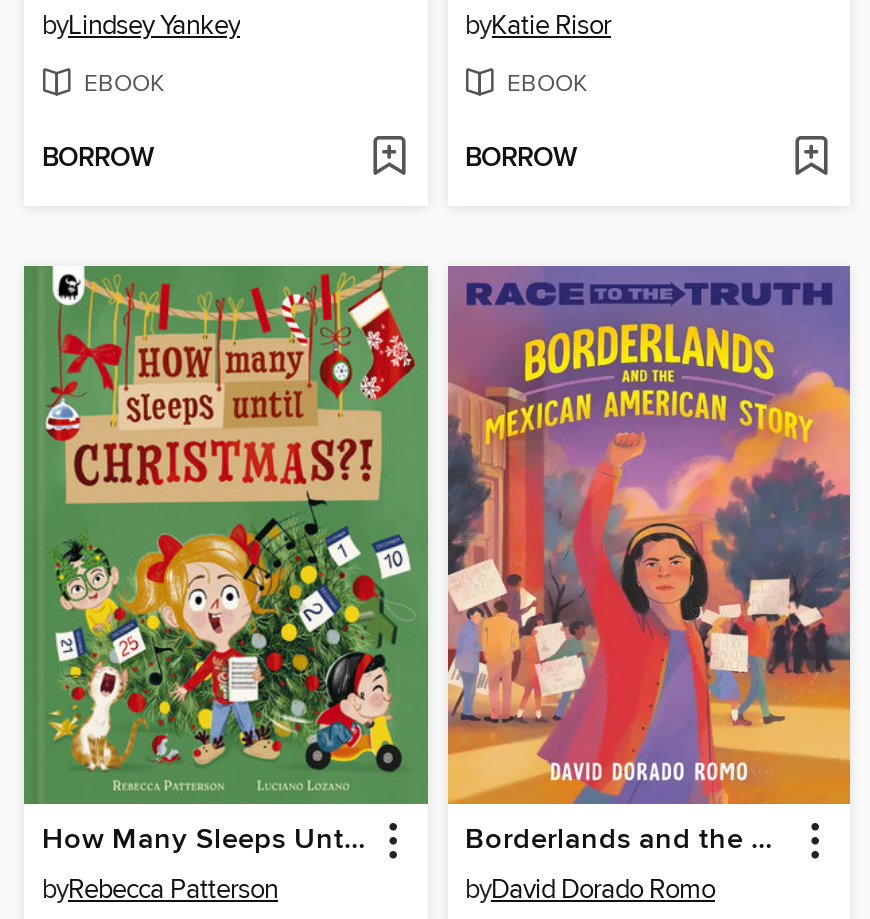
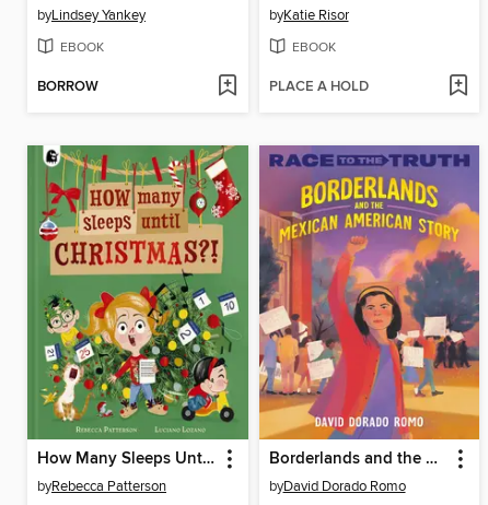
- BORROW
+ PLACE A HOLD
